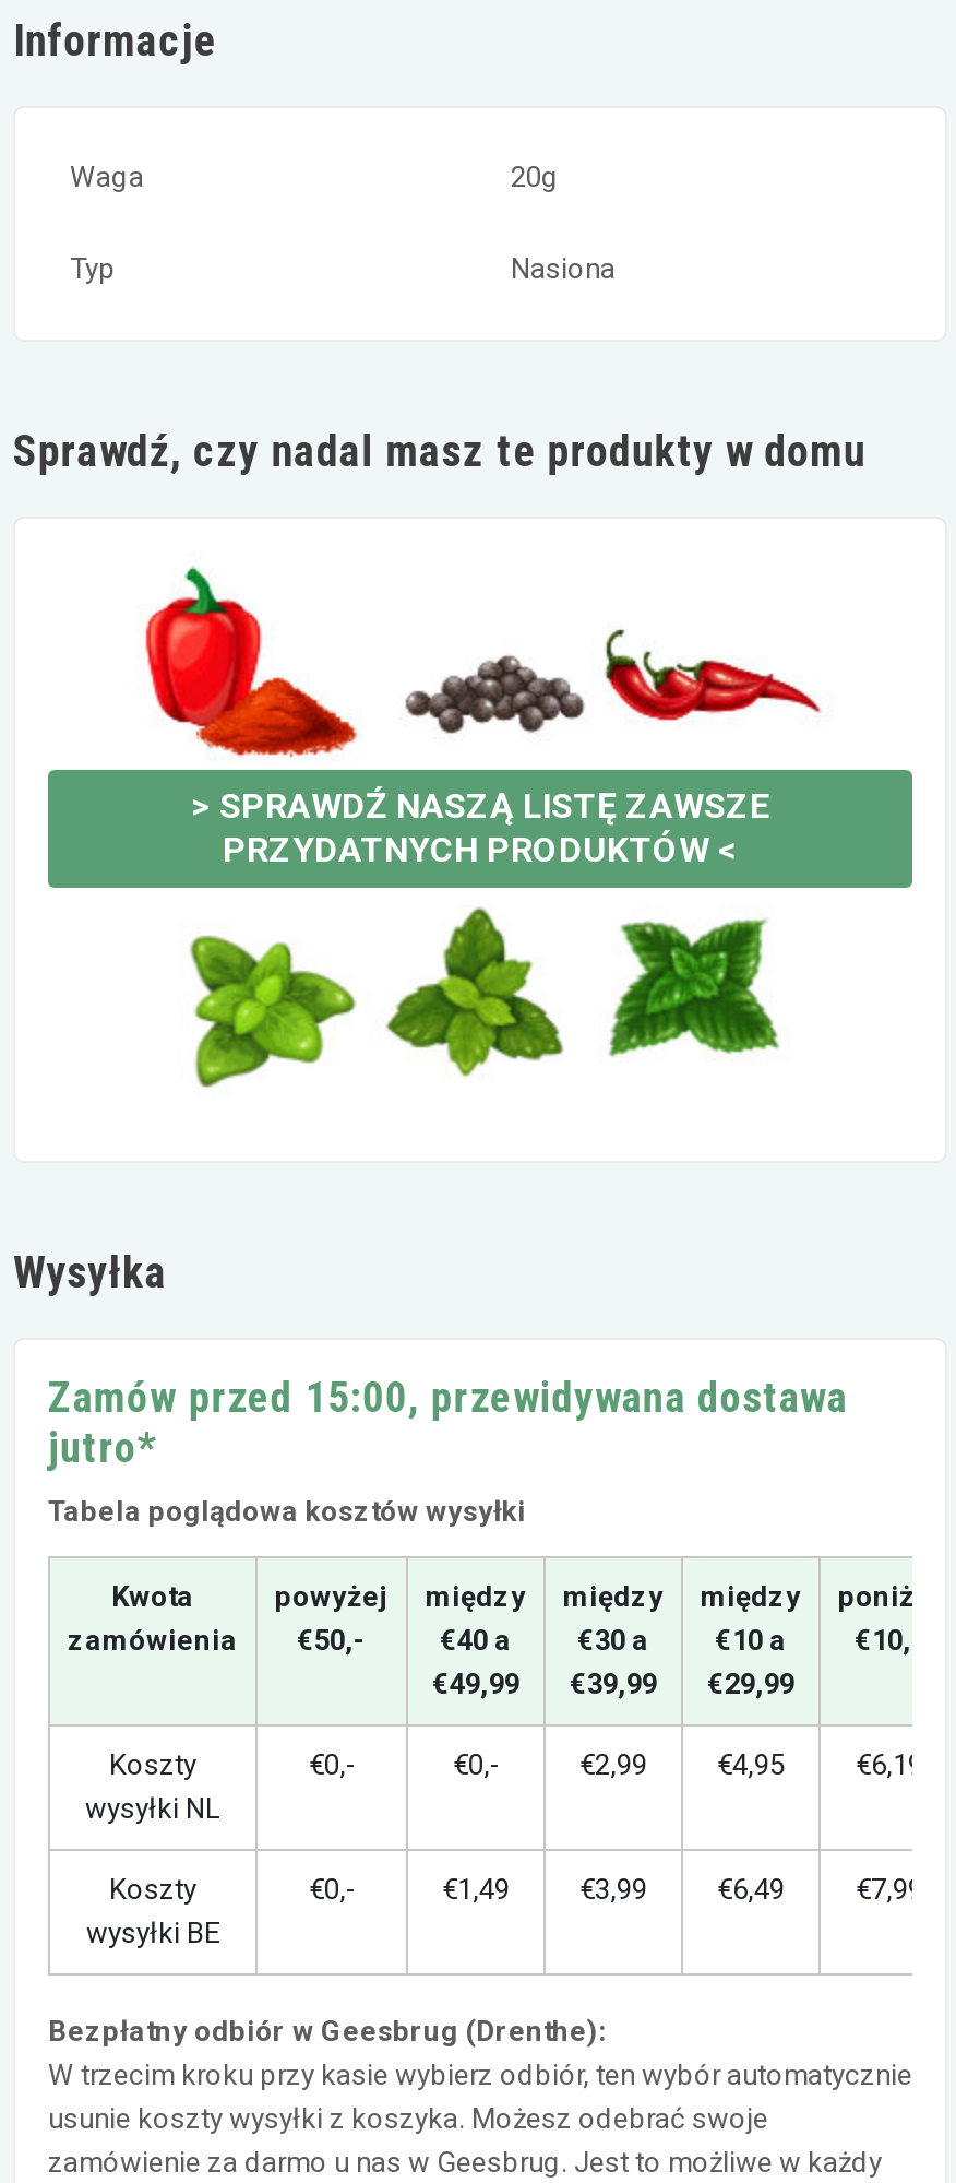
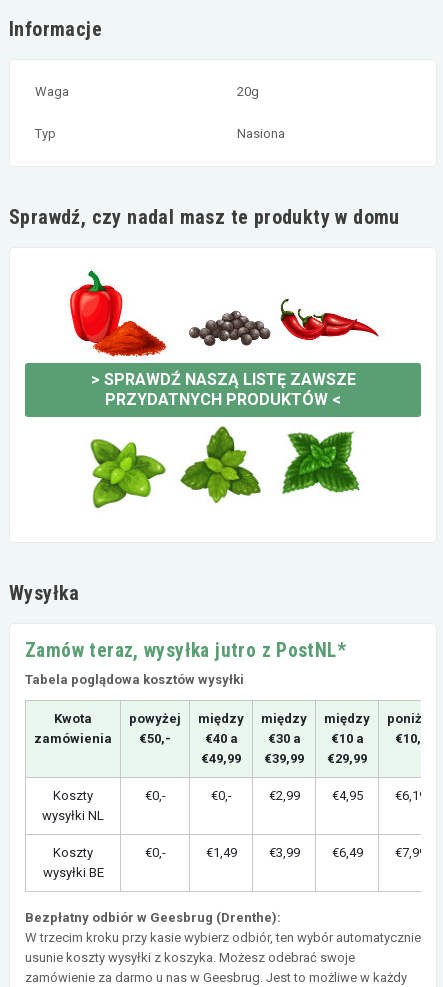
- Zamów przed 15:00, przewidywana dostawa
- jutro*
+ Zamów teraz, wysyłka jutro z PostNL*
